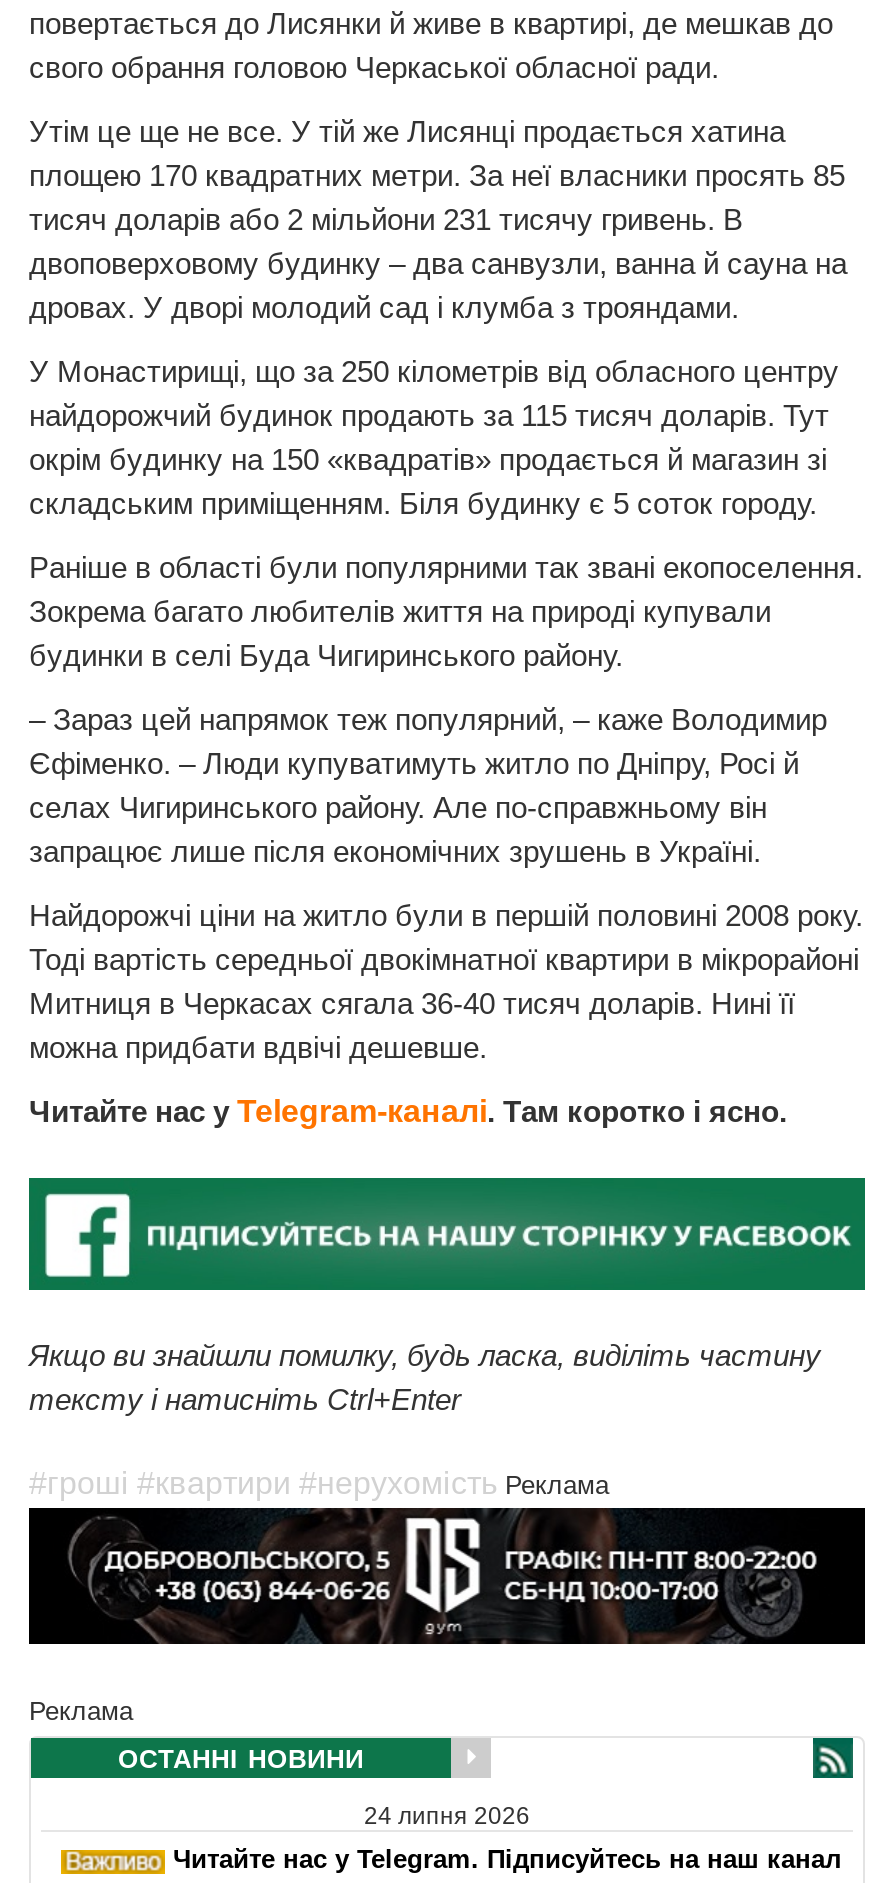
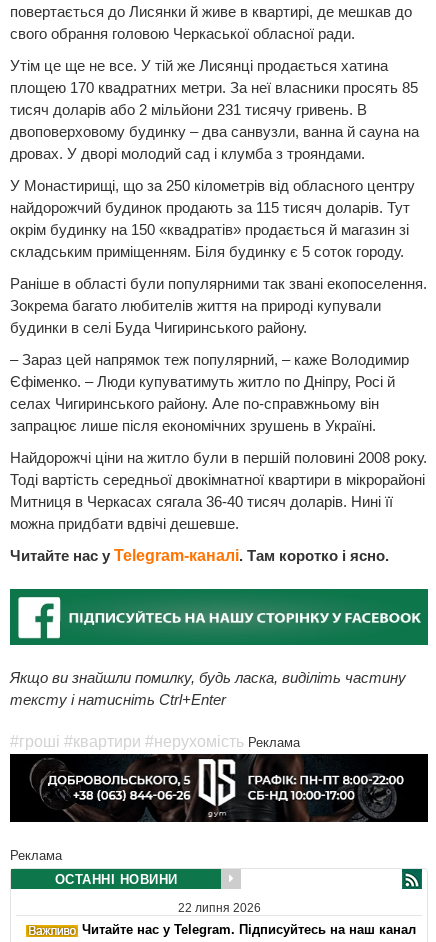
- 24 липня 2026
+ 22 липня 2026
